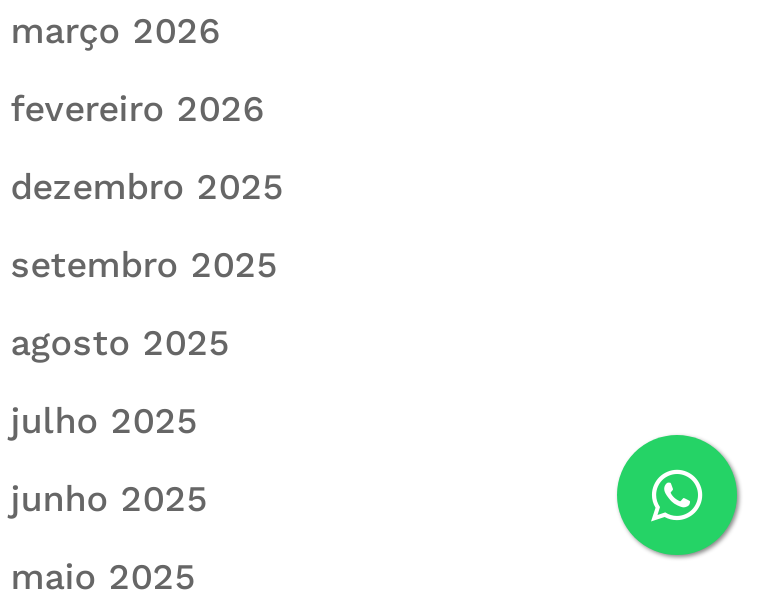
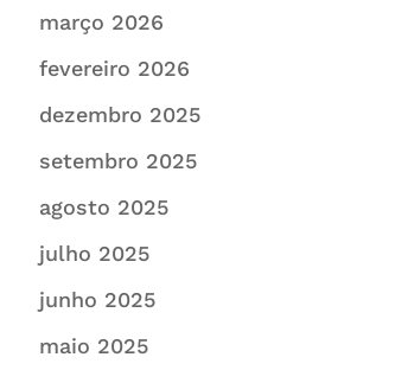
- [image]
